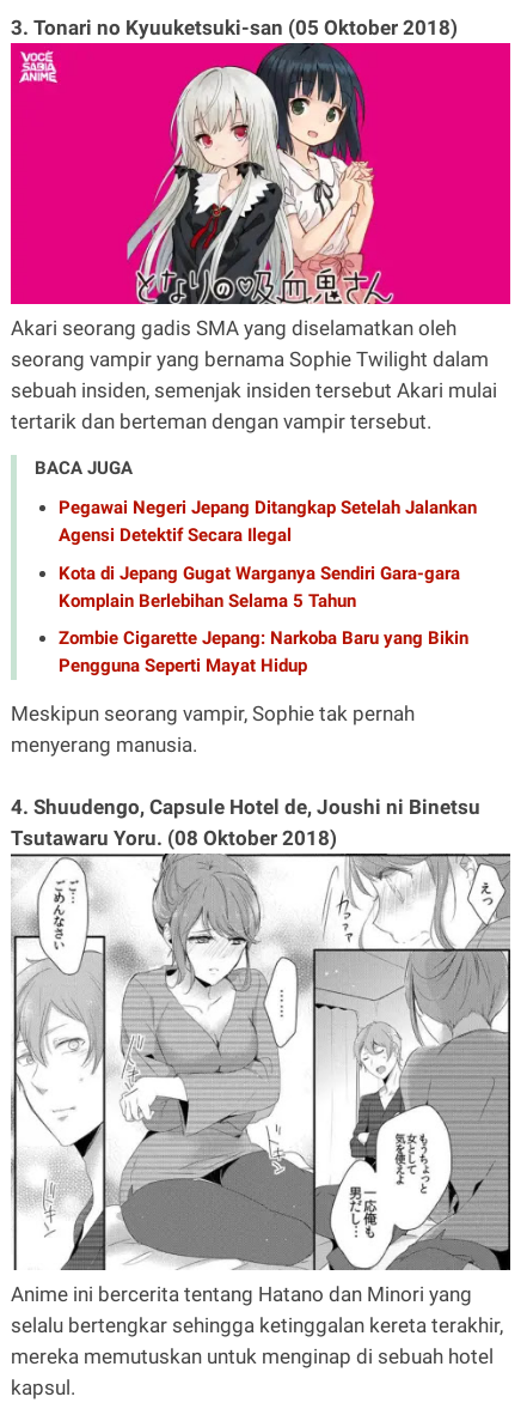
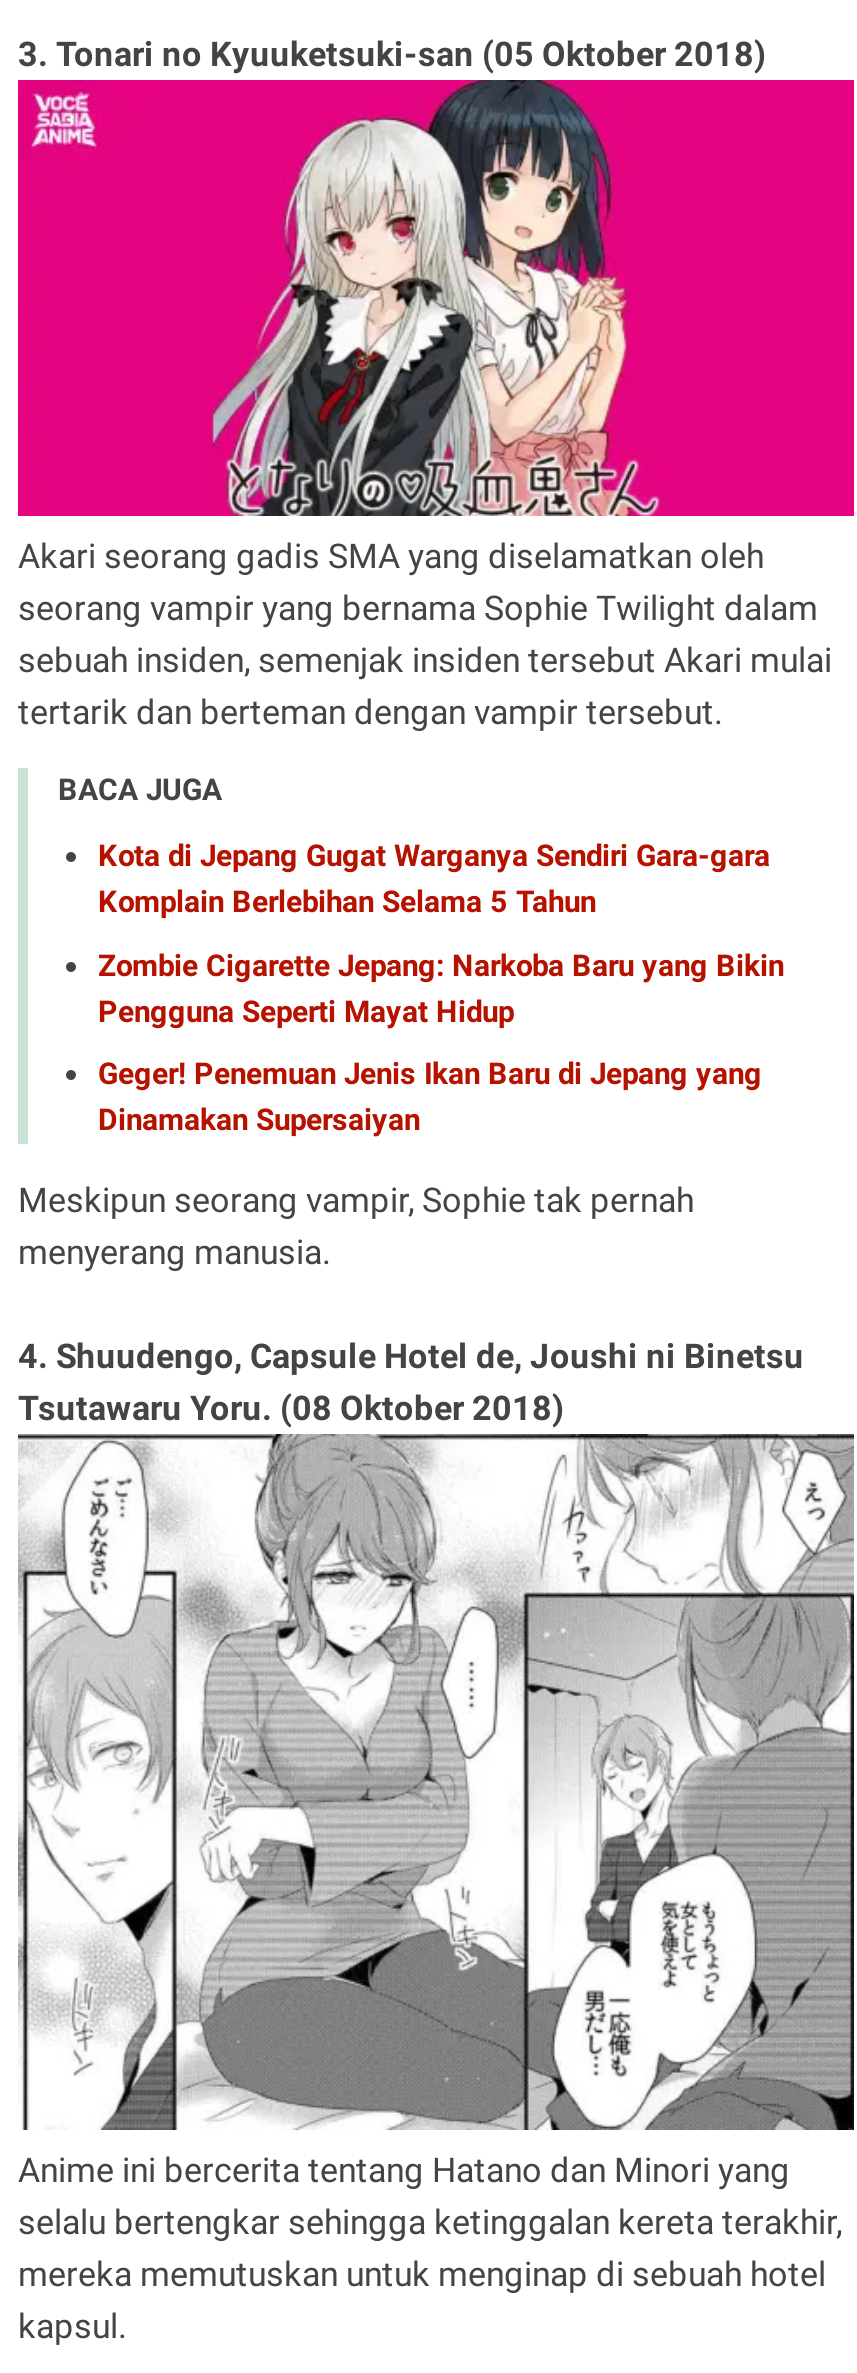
- Pegawai Negeri Jepang Ditangkap Setelah Jalankan
- Agensi Detektif Secara Ilegal

moved up: Kota di Jepang Gugat Warganya Sendiri Gara-gara | Komplain Berlebihan Selama 5 Tahun | Zombie Cigarette Jepang: Narkoba Baru yang Bikin | Pengguna Seperti Mayat Hidup

+ Geger! Penemuan Jenis Ikan Baru di Jepang yang
+ Dinamakan Supersaiyan
